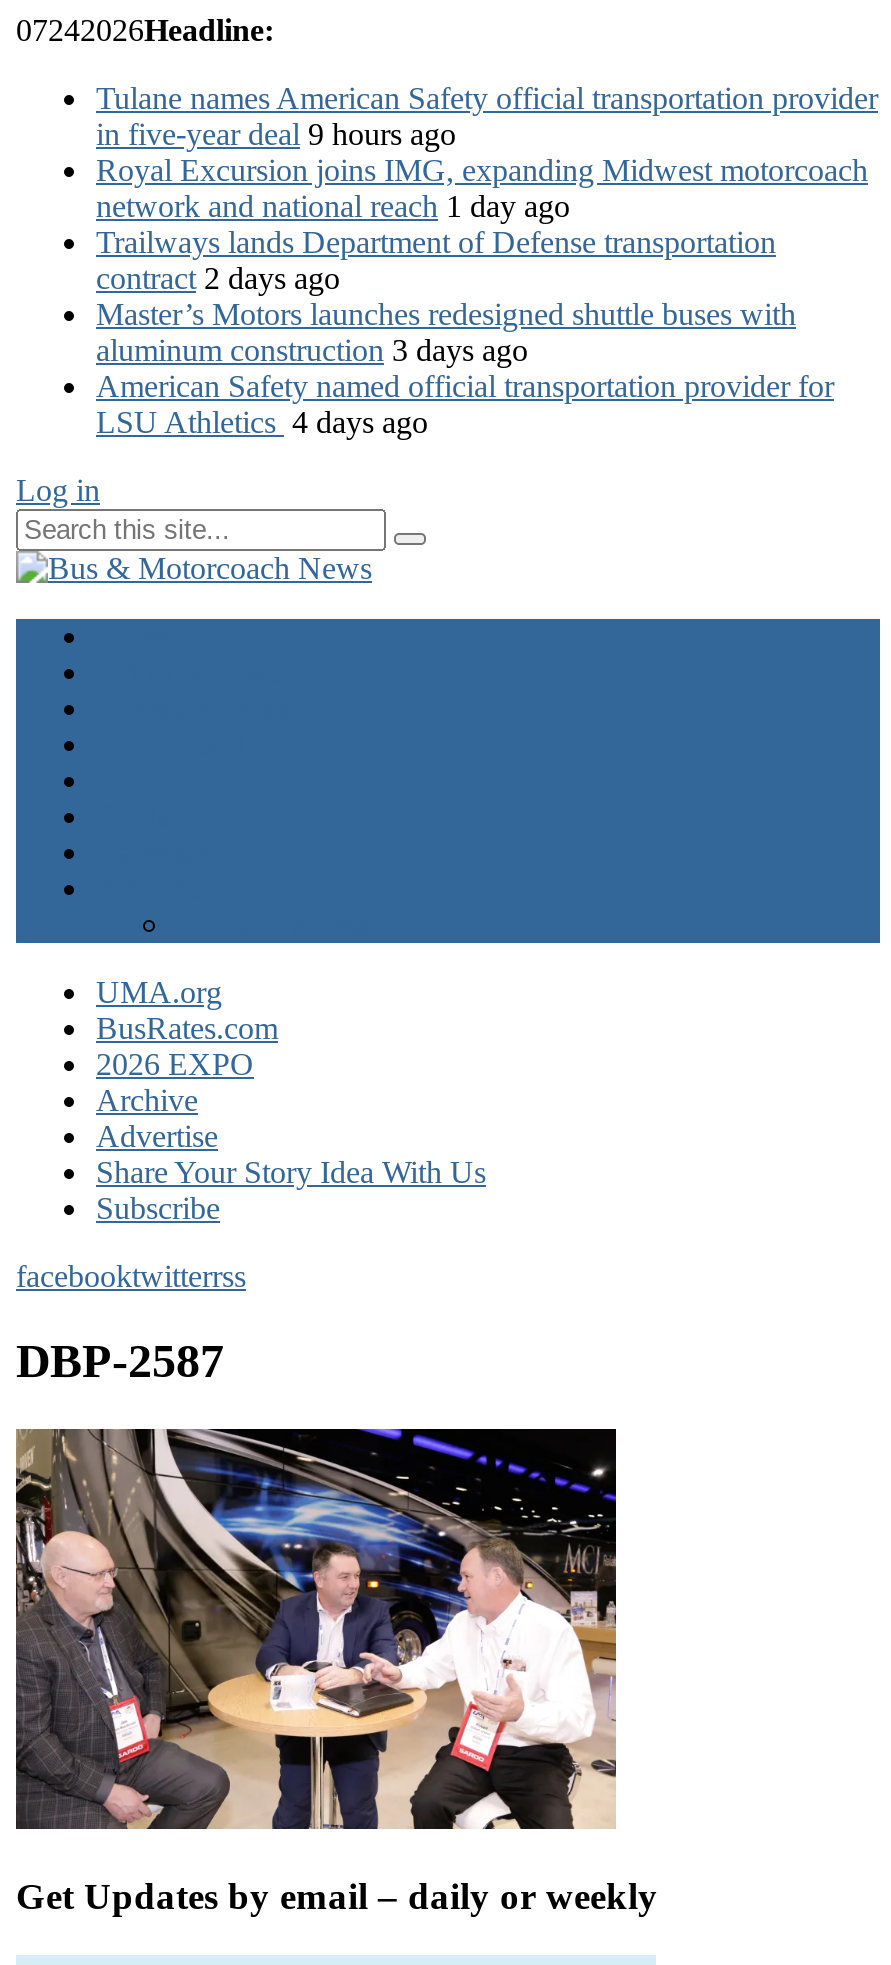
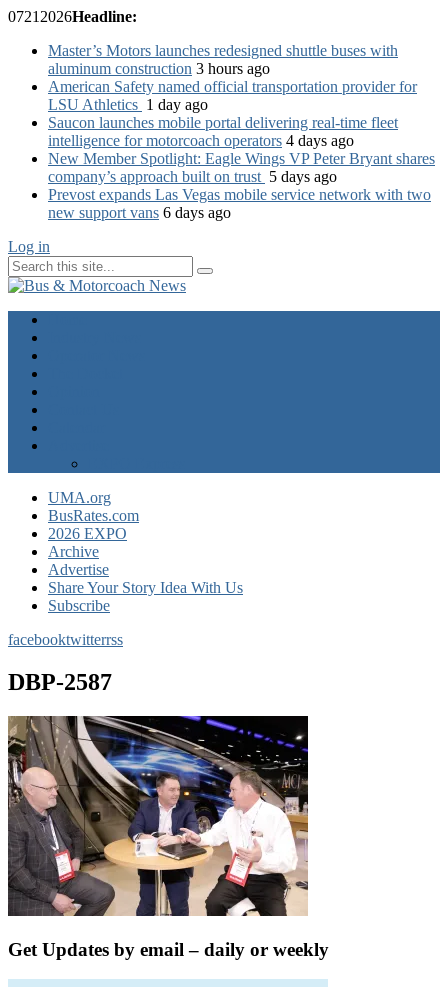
- 07242026Headline:
- Tulane names American Safety official transportation provider
- in five-year deal 9 hours ago
- Royal Excursion joins IMG, expanding Midwest motorcoach
- network and national reach 1 day ago
- Trailways lands Department of Defense transportation
- contract 2 days ago
+ 07212026Headline:

moved up: Master’s Motors launches redesigned shuttle buses with

- aluminum construction 3 days ago
+ aluminum construction 3 hours ago

moved up: American Safety named official transportation provider for

- LSU Athletics 4 days ago
+ LSU Athletics 1 day ago
+ Saucon launches mobile portal delivering real-time fleet
+ intelligence for motorcoach operators 4 days ago
+ New Member Spotlight: Eagle Wings VP Peter Bryant shares
+ company’s approach built on trust 5 days ago
+ Prevost expands Las Vegas mobile service network with two
+ new support vans 6 days ago
